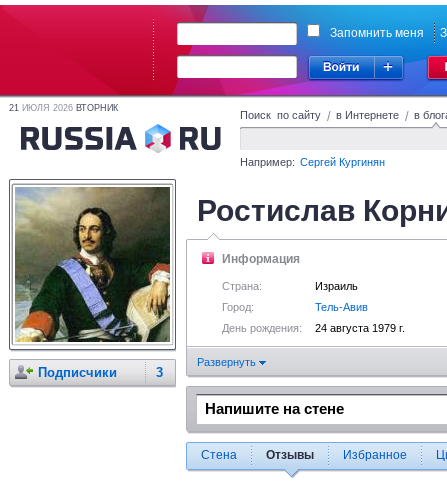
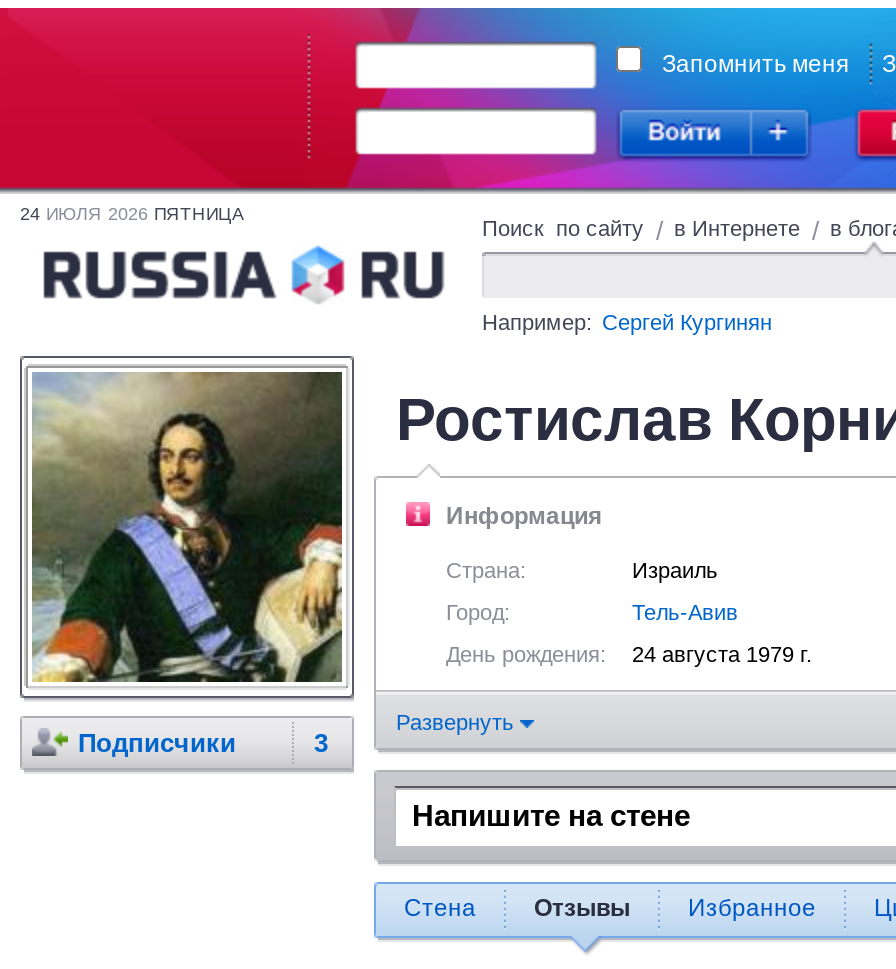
- 21 ИЮЛЯ 2026 ВТОРНИК
+ 24 ИЮЛЯ 2026 ПЯТНИЦА
